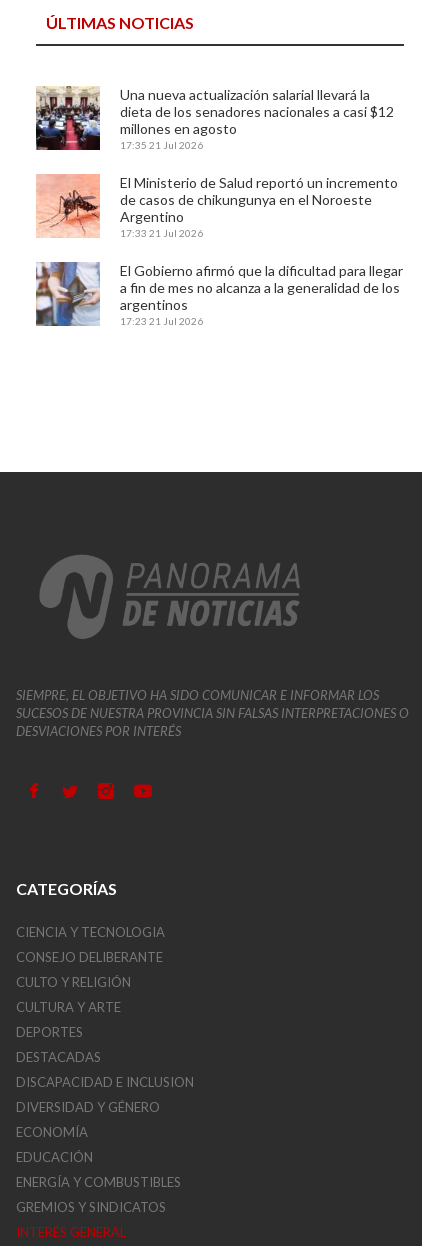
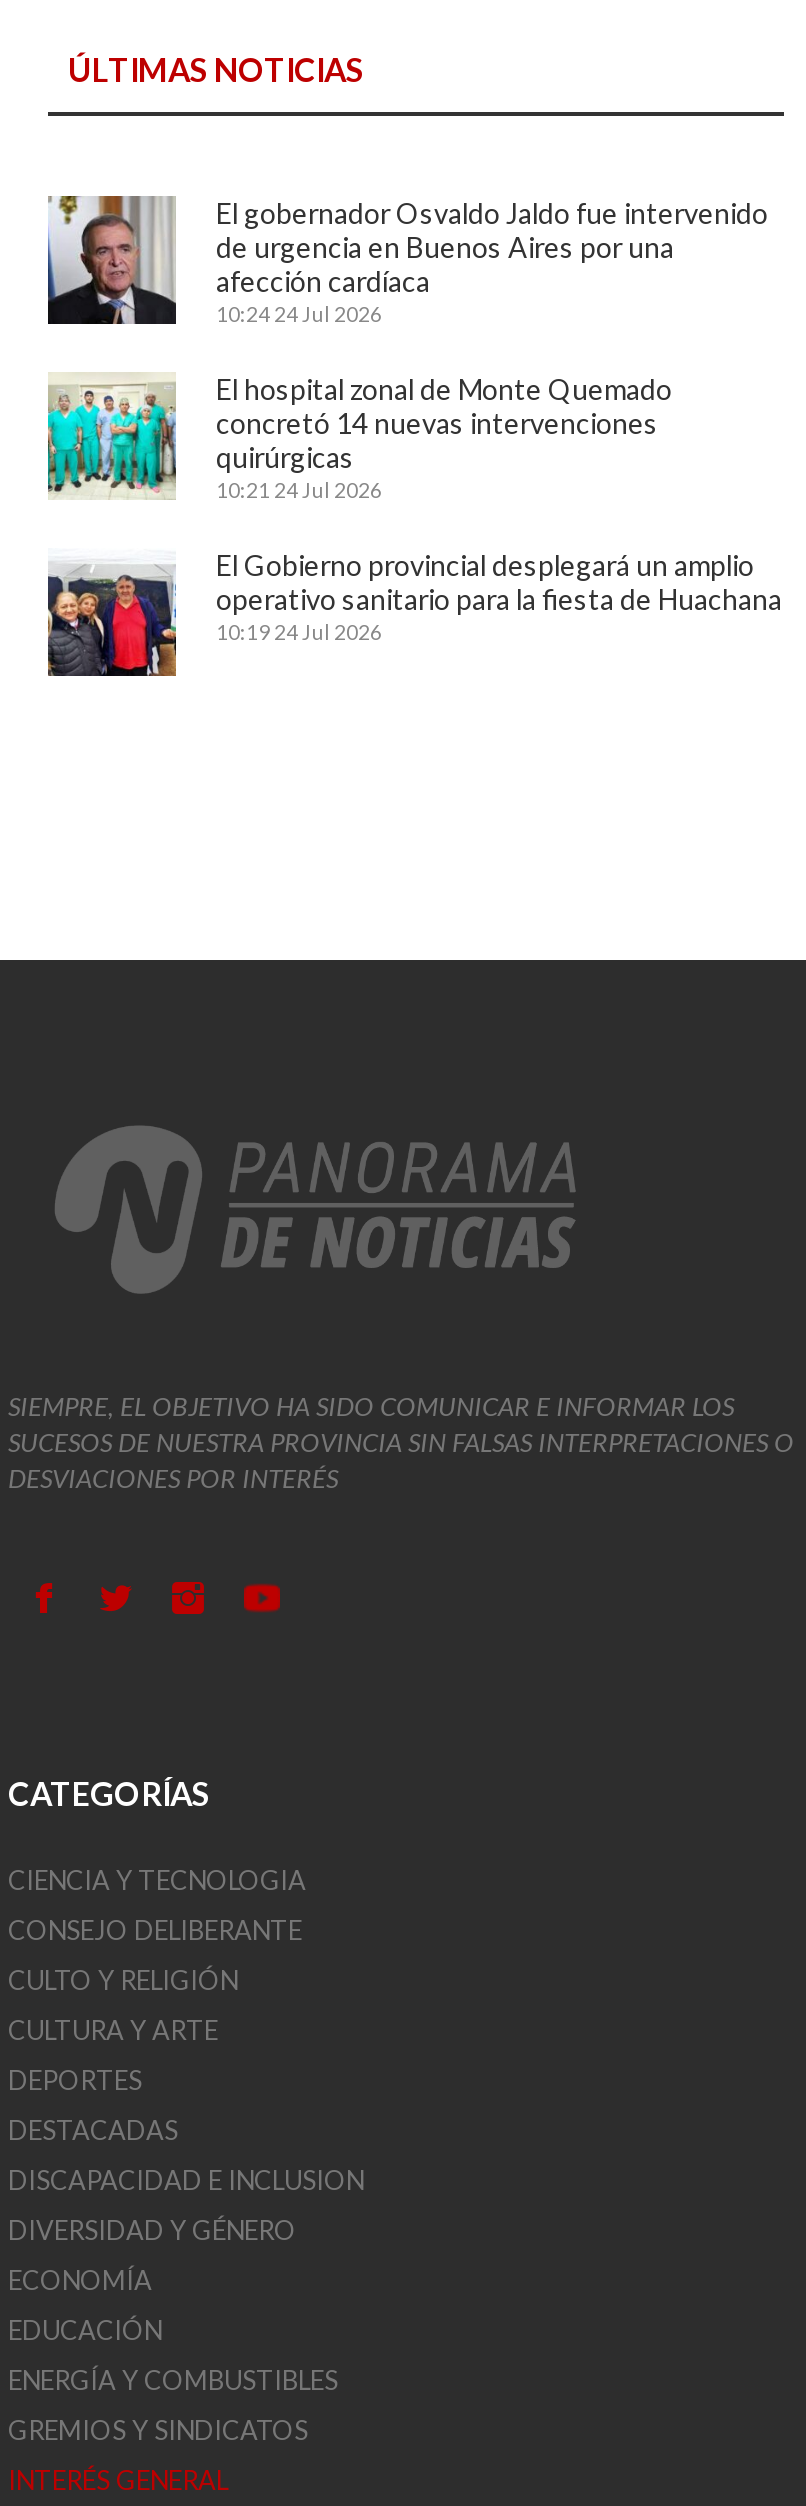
- [image]
- Una nueva actualización salarial llevará la
- dieta de los senadores nacionales a casi $12
- millones en agosto
- 17:35 21 Jul 2026
+ [image]
+ El gobernador Osvaldo Jaldo fue intervenido
+ de urgencia en Buenos Aires por una
+ afección cardíaca
+ 10:24 24 Jul 2026

- [image]
- El Ministerio de Salud reportó un incremento
- de casos de chikungunya en el Noroeste
- Argentino
- 17:33 21 Jul 2026
+ [image]
+ El hospital zonal de Monte Quemado
+ concretó 14 nuevas intervenciones
+ quirúrgicas
+ 10:21 24 Jul 2026

- [image]
- El Gobierno afirmó que la dificultad para llegar
- a fin de mes no alcanza a la generalidad de los
- argentinos
- 17:23 21 Jul 2026
+ [image]
+ El Gobierno provincial desplegará un amplio
+ operativo sanitario para la fiesta de Huachana
+ 10:19 24 Jul 2026
